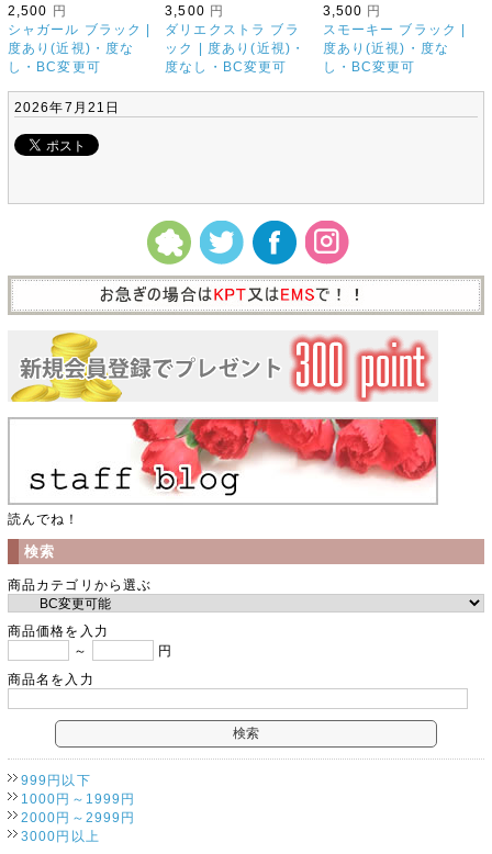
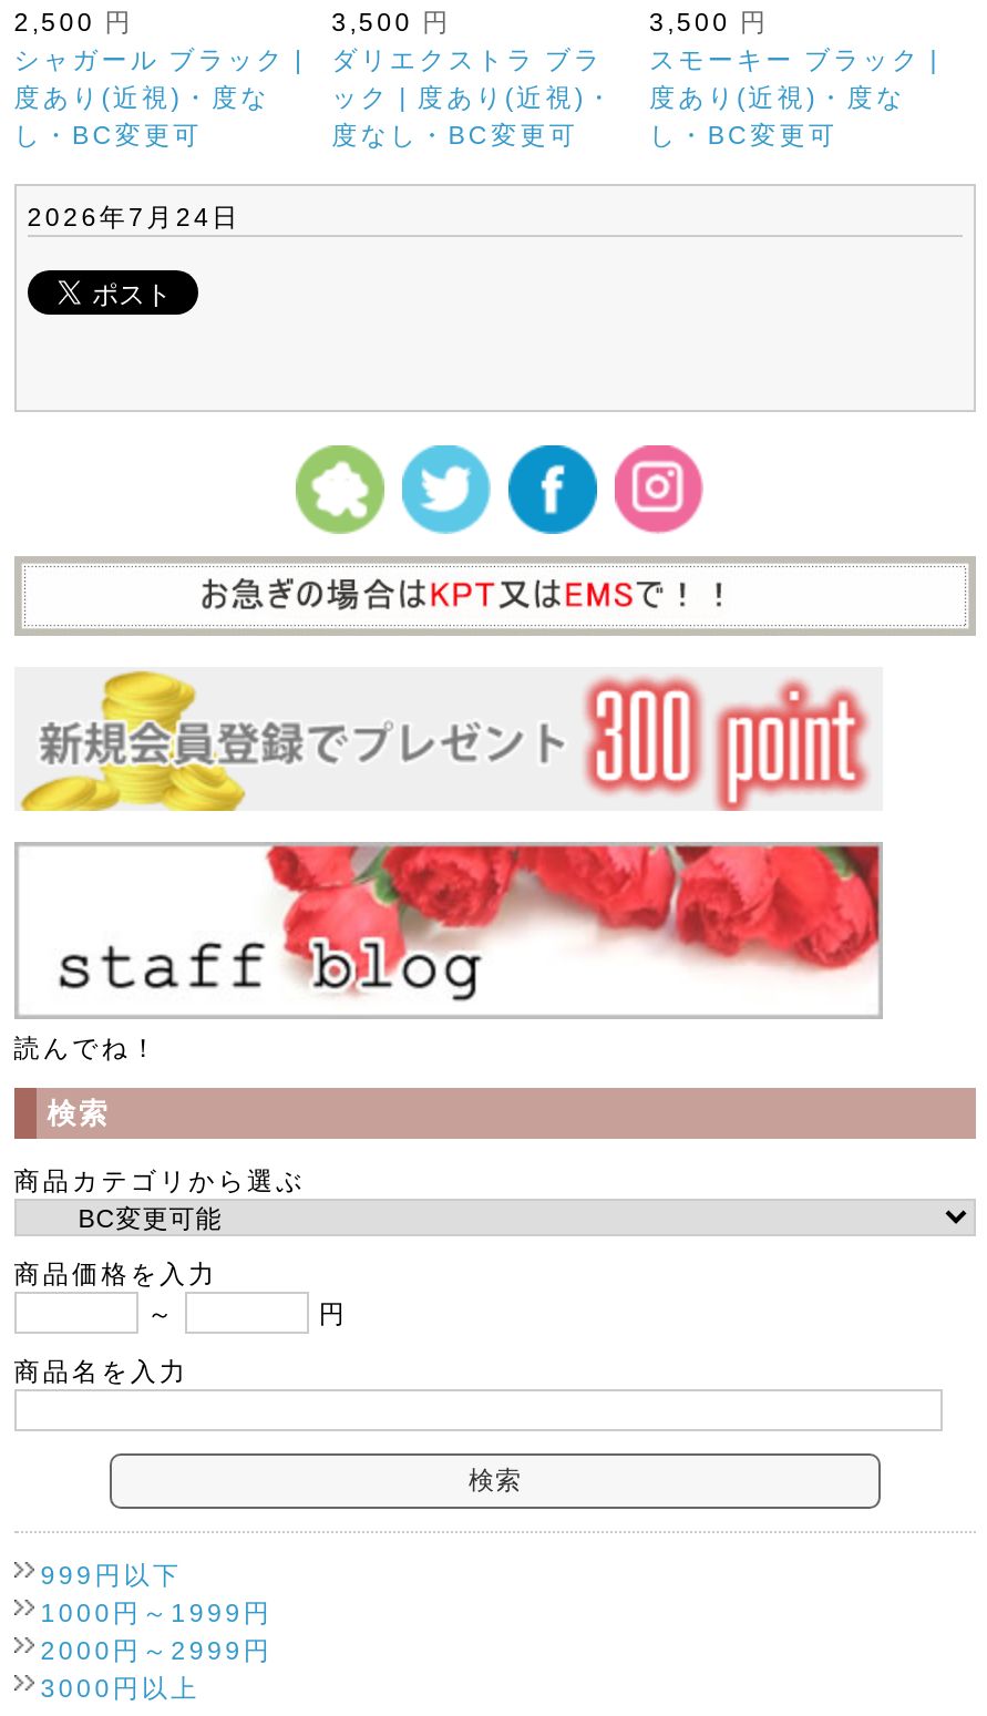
- 2026年7月21日
+ 2026年7月24日
